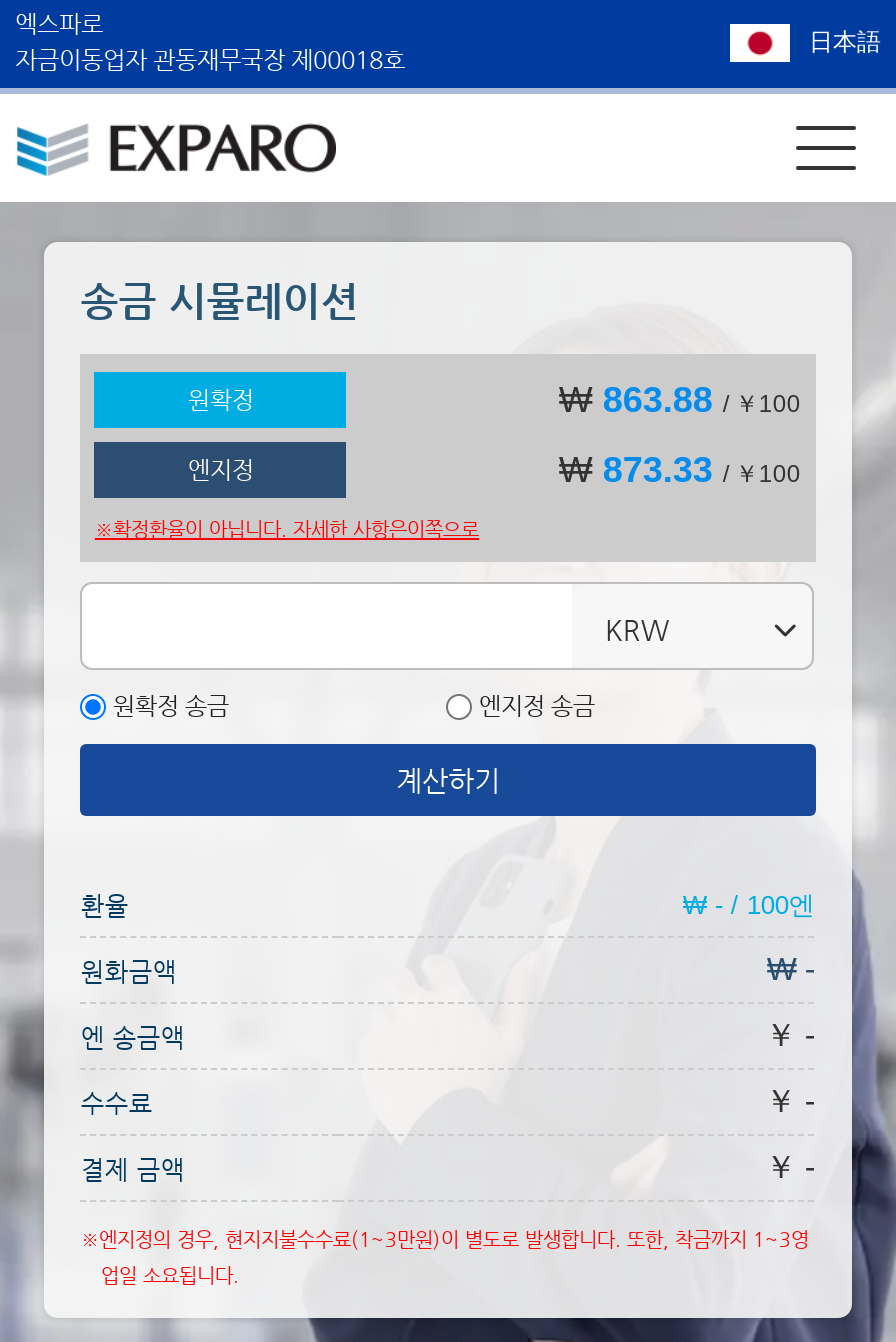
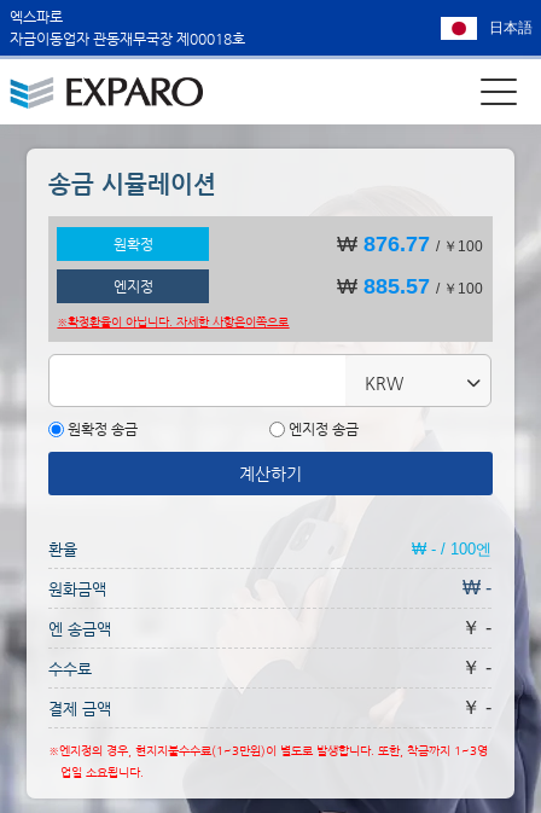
- ₩ 863.88 / ￥100
+ ₩ 876.77 / ￥100

- ₩ 873.33 / ￥100
+ ₩ 885.57 / ￥100
